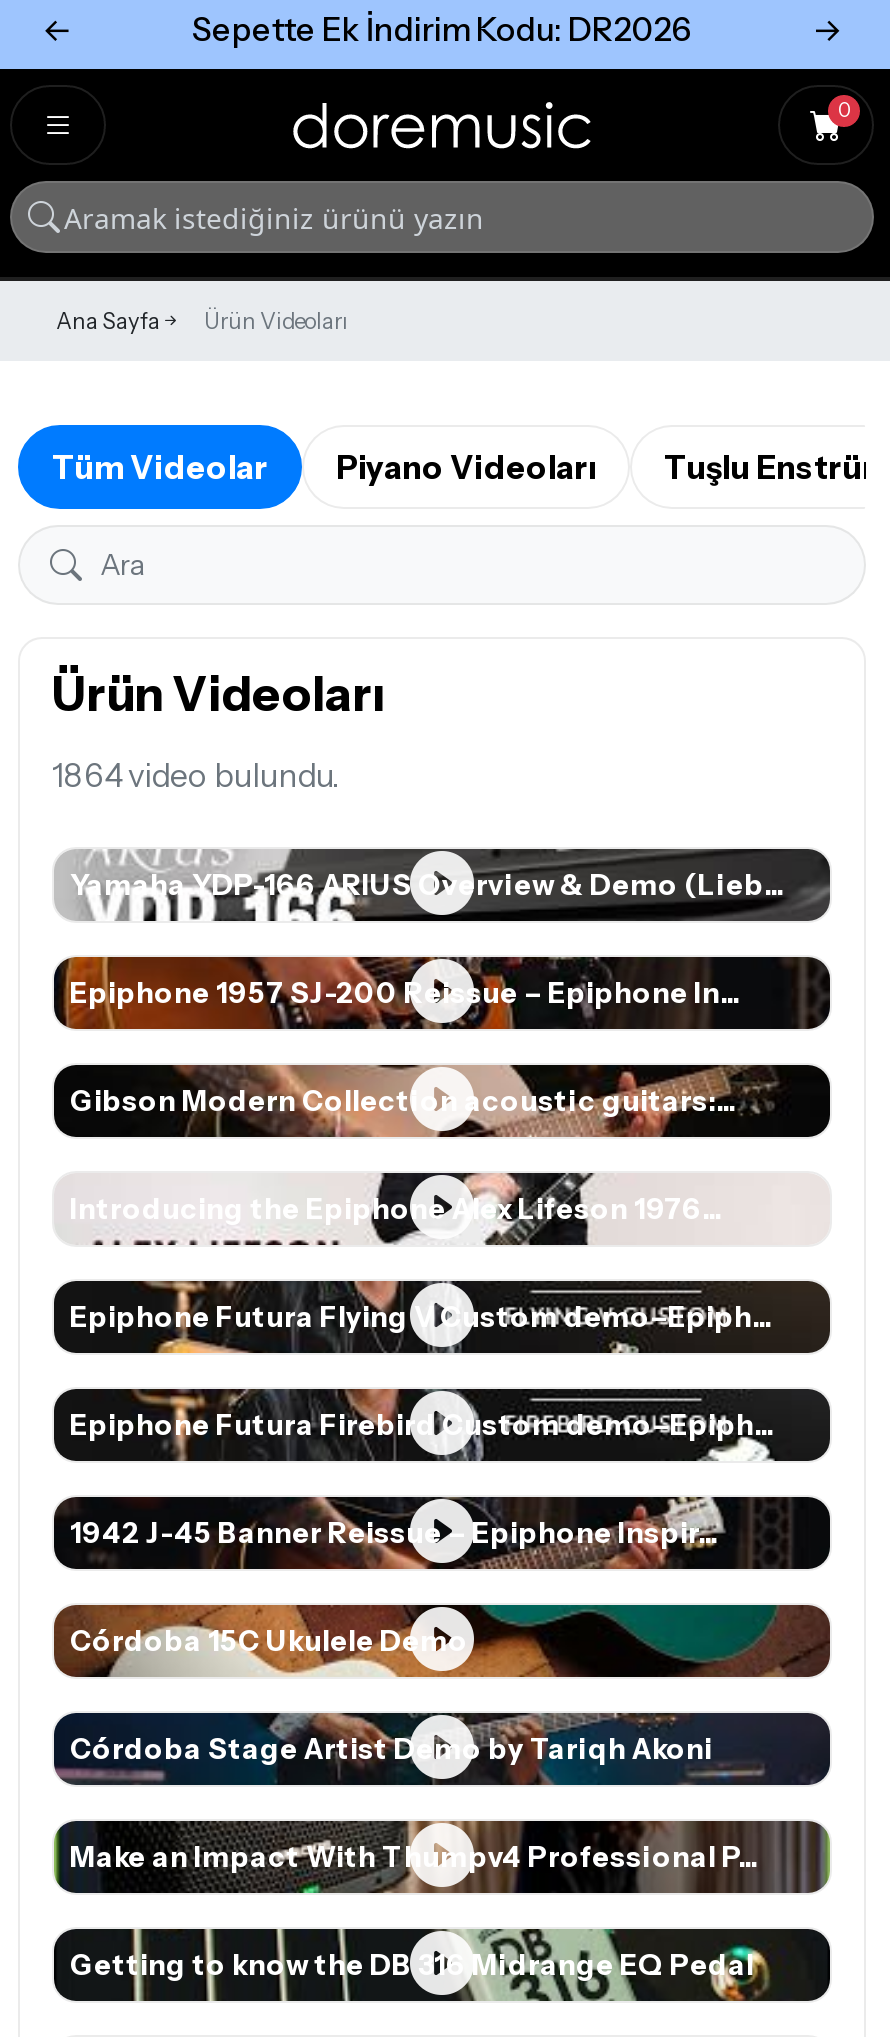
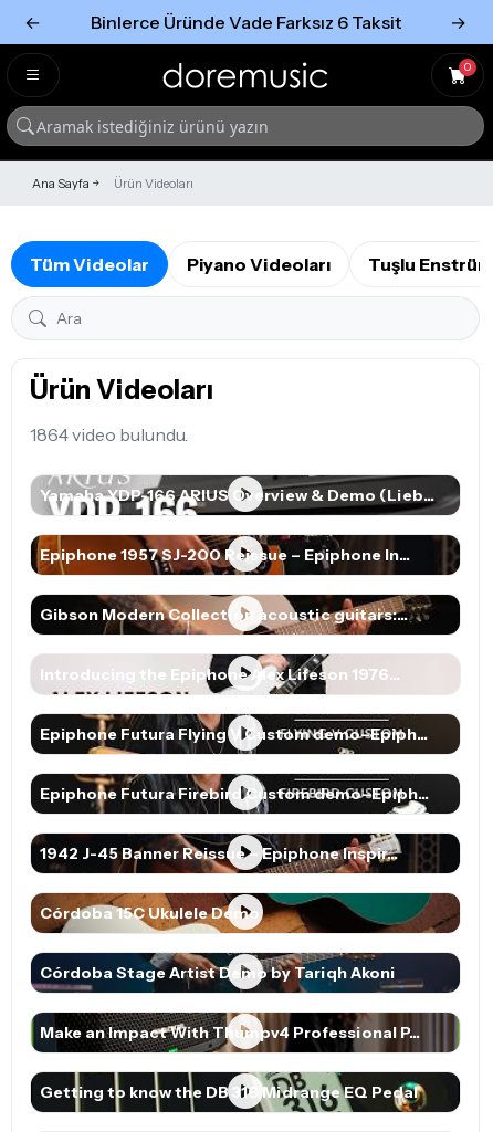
- Sepette Ek İndirim Kodu: DR2026
+ Binlerce Üründe Vade Farksız 6 Taksit
